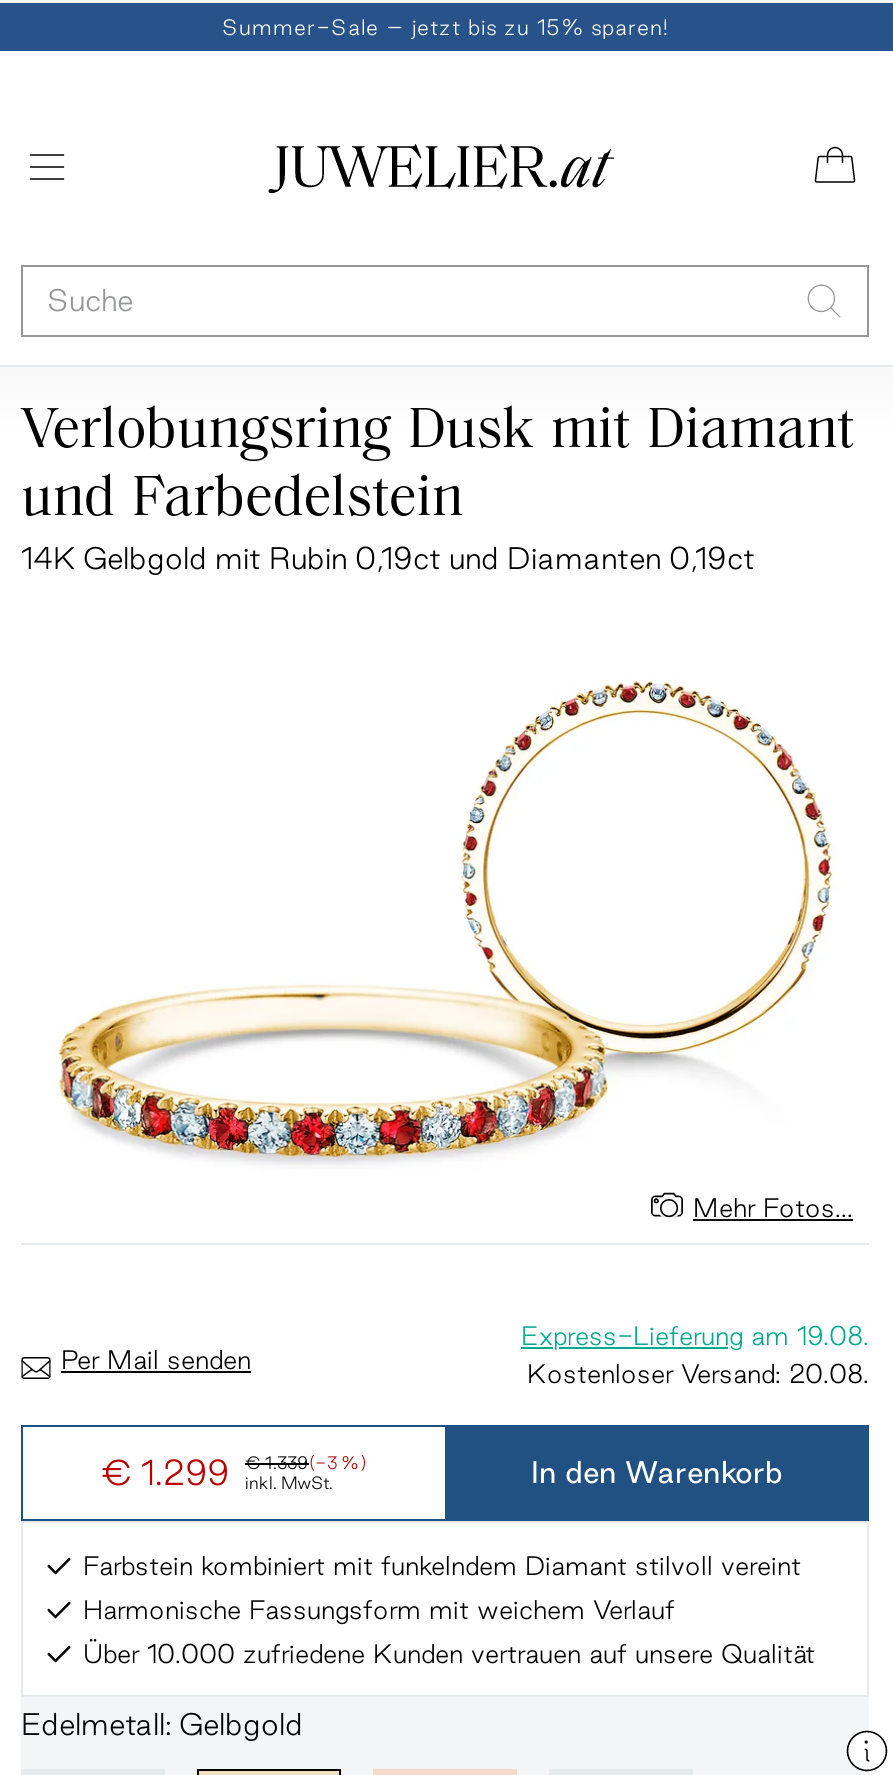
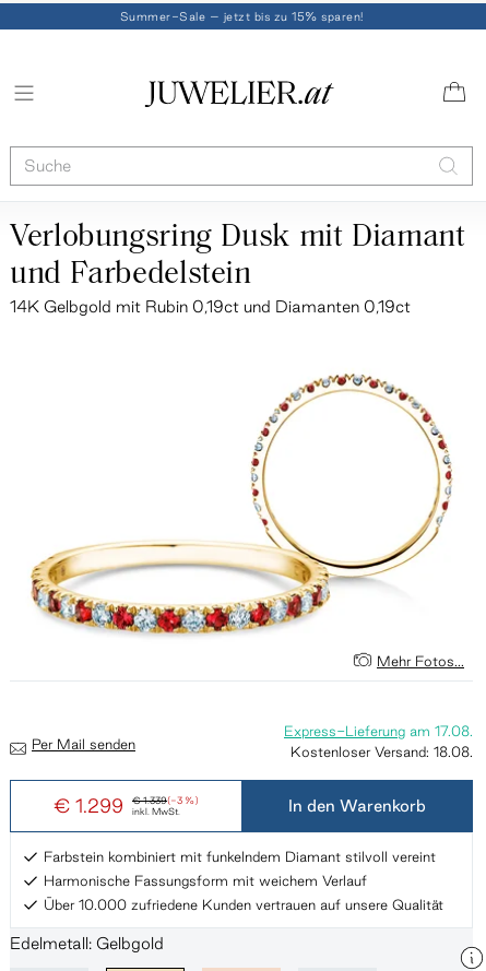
- Express-Lieferung am 19.08.
+ Express-Lieferung am 17.08.

- Kostenloser Versand: 20.08.
+ Kostenloser Versand: 18.08.
